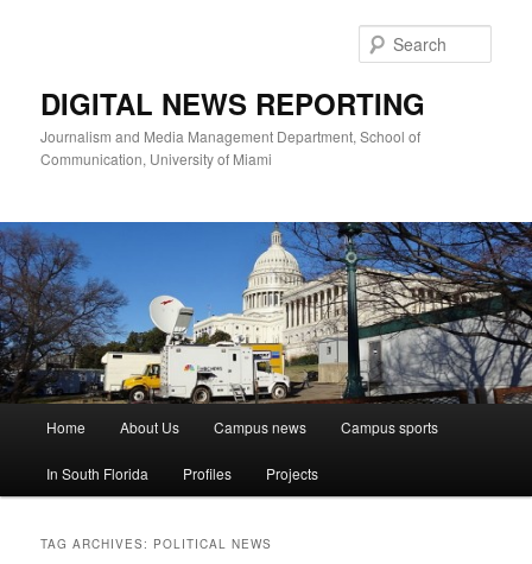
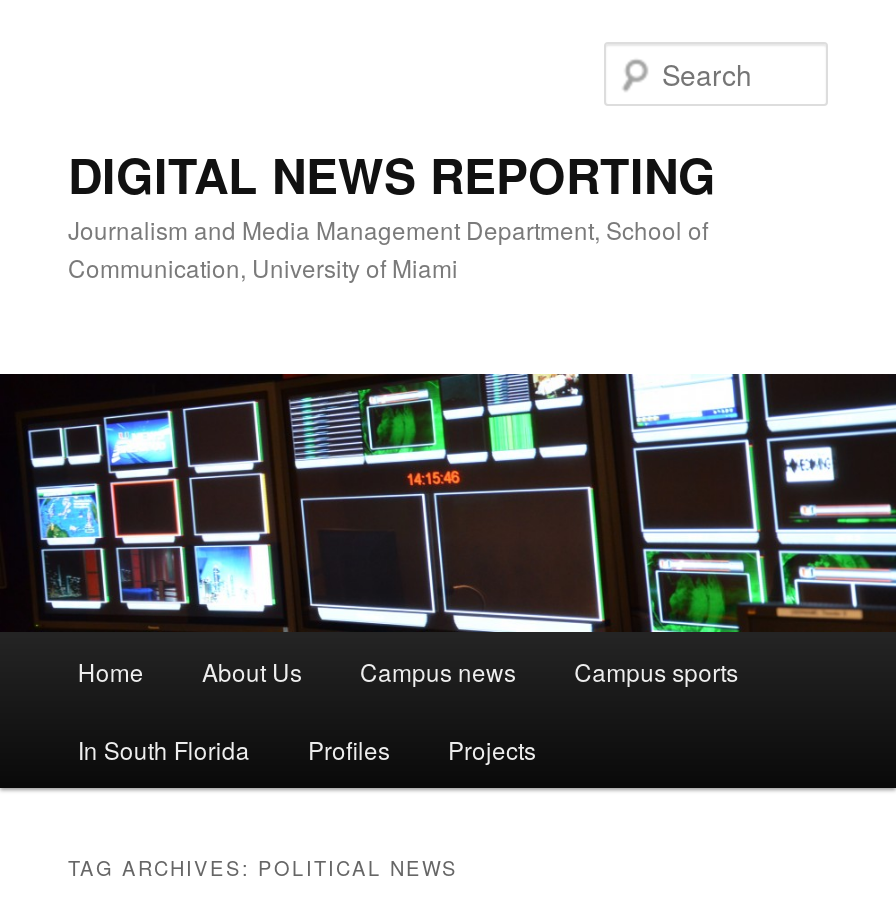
- [image]
+ [image]
